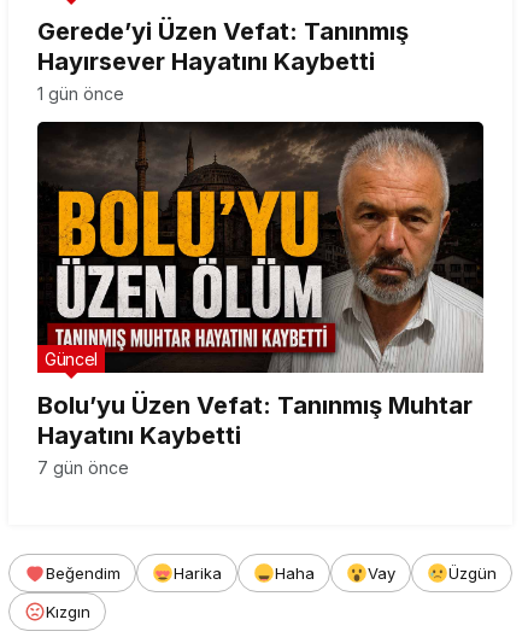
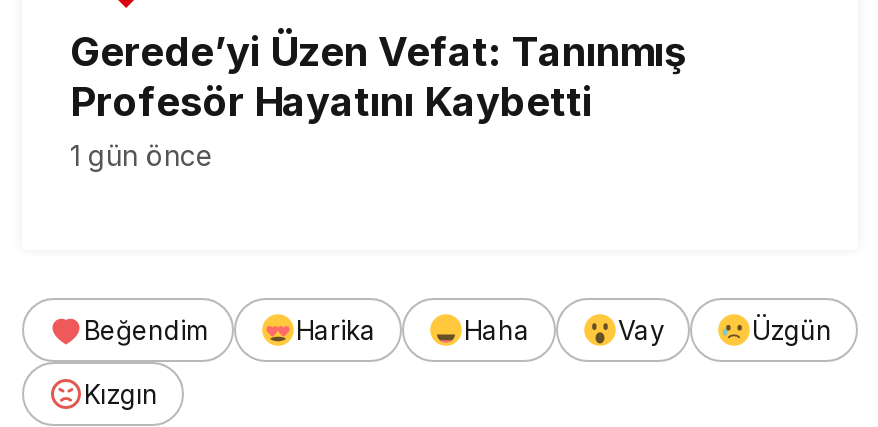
- Hayırsever Hayatını Kaybetti
+ Profesör Hayatını Kaybetti

- [image]
- Güncel

- Bolu’yu Üzen Vefat: Tanınmış Muhtar
- Hayatını Kaybetti

- 7 gün önce
